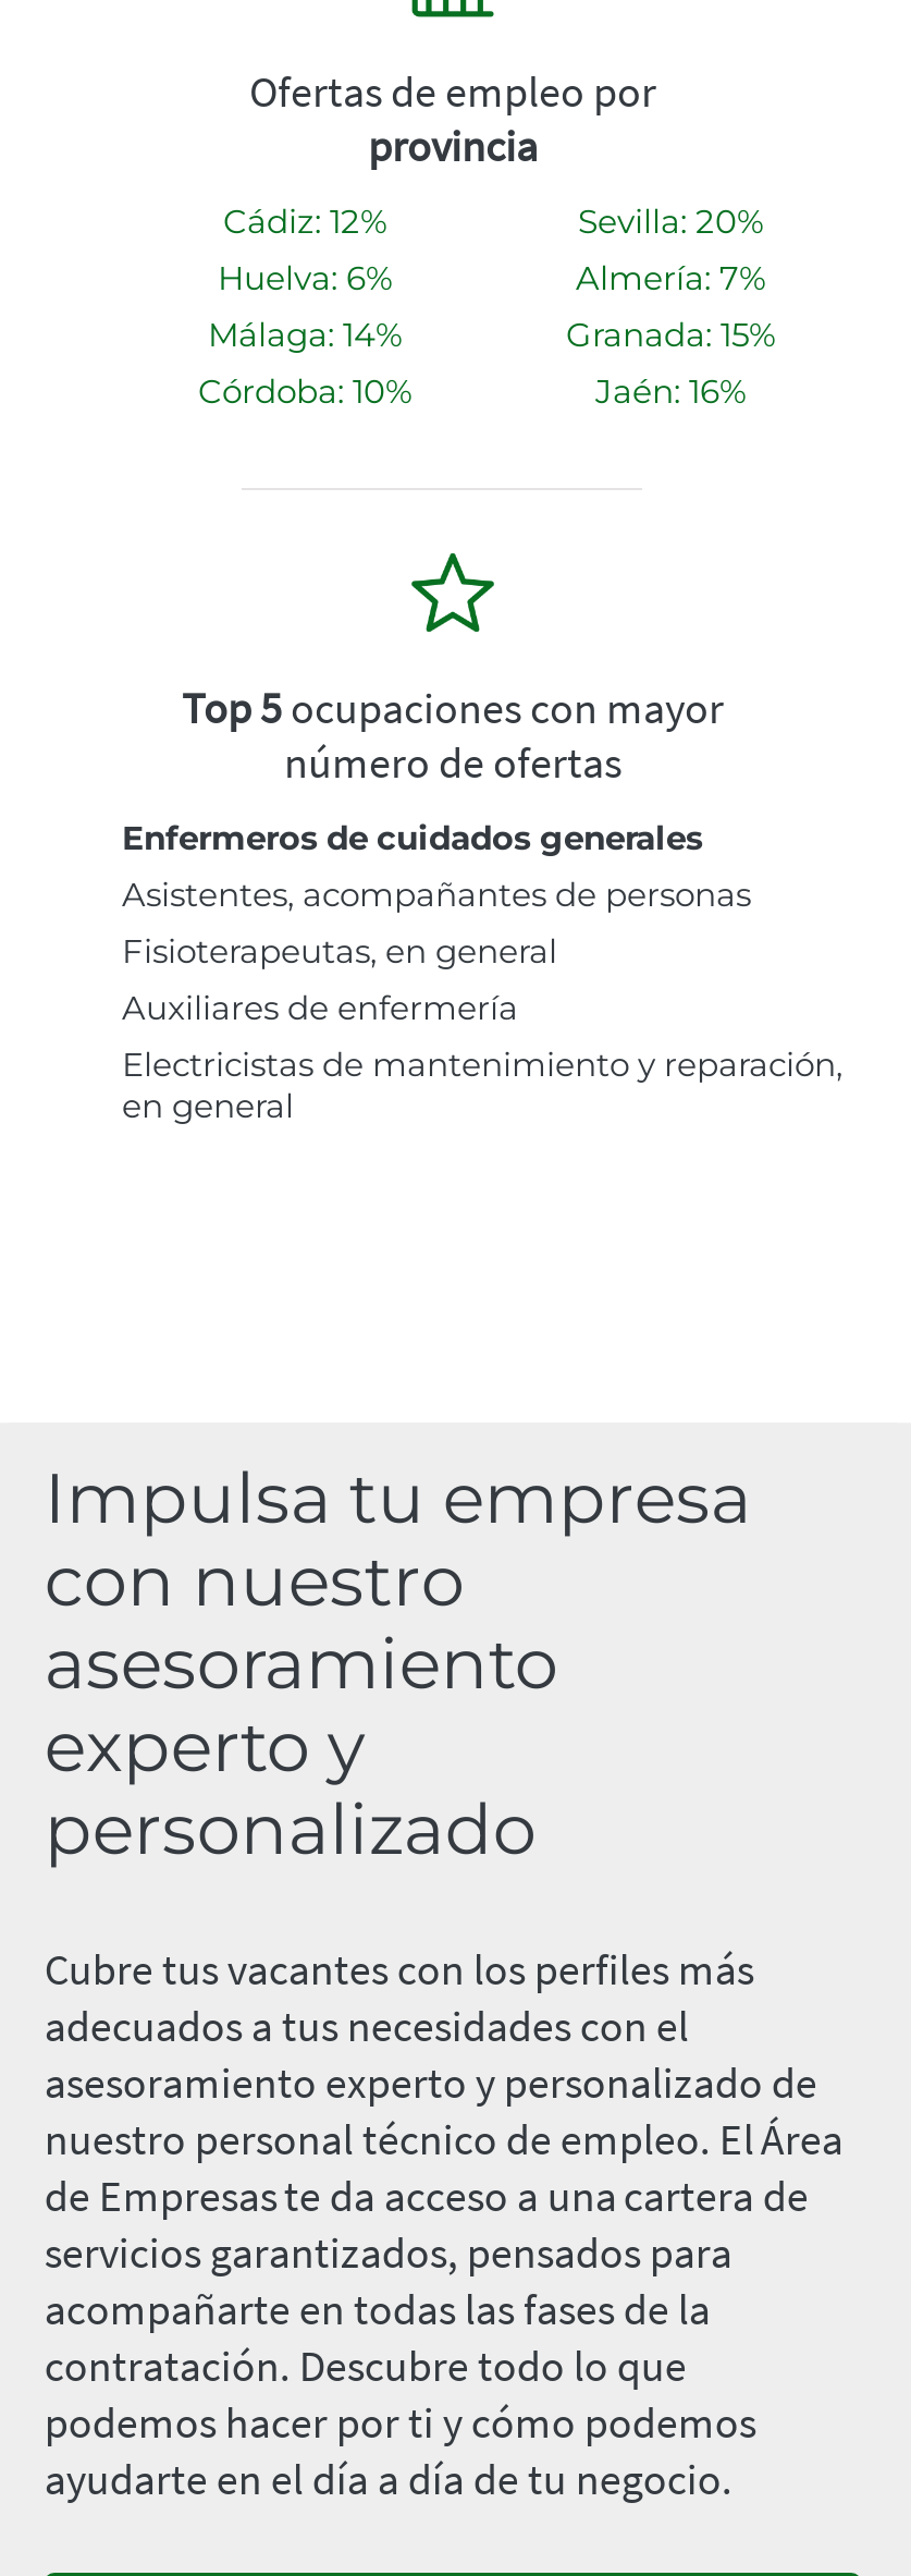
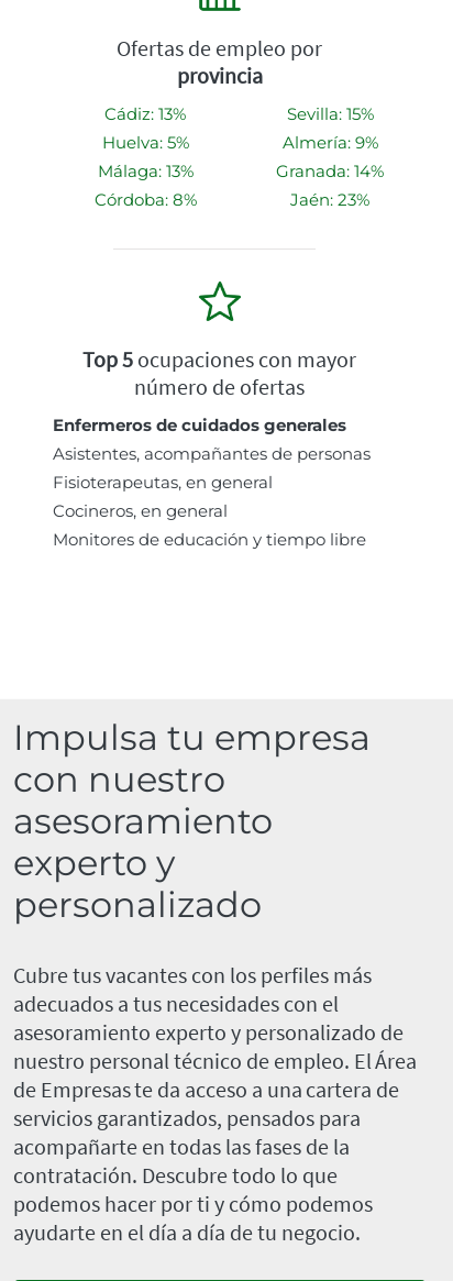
- Cádiz: 12%
+ Cádiz: 13%

- Sevilla: 20%
+ Sevilla: 15%

- Huelva: 6%
+ Huelva: 5%

- Almería: 7%
+ Almería: 9%

- Málaga: 14%
+ Málaga: 13%

- Granada: 15%
+ Granada: 14%

- Córdoba: 10%
+ Córdoba: 8%

- Jaén: 16%
+ Jaén: 23%

- Auxiliares de enfermería
- Electricistas de mantenimiento y reparación,
- en general
+ Cocineros, en general
+ Monitores de educación y tiempo libre
